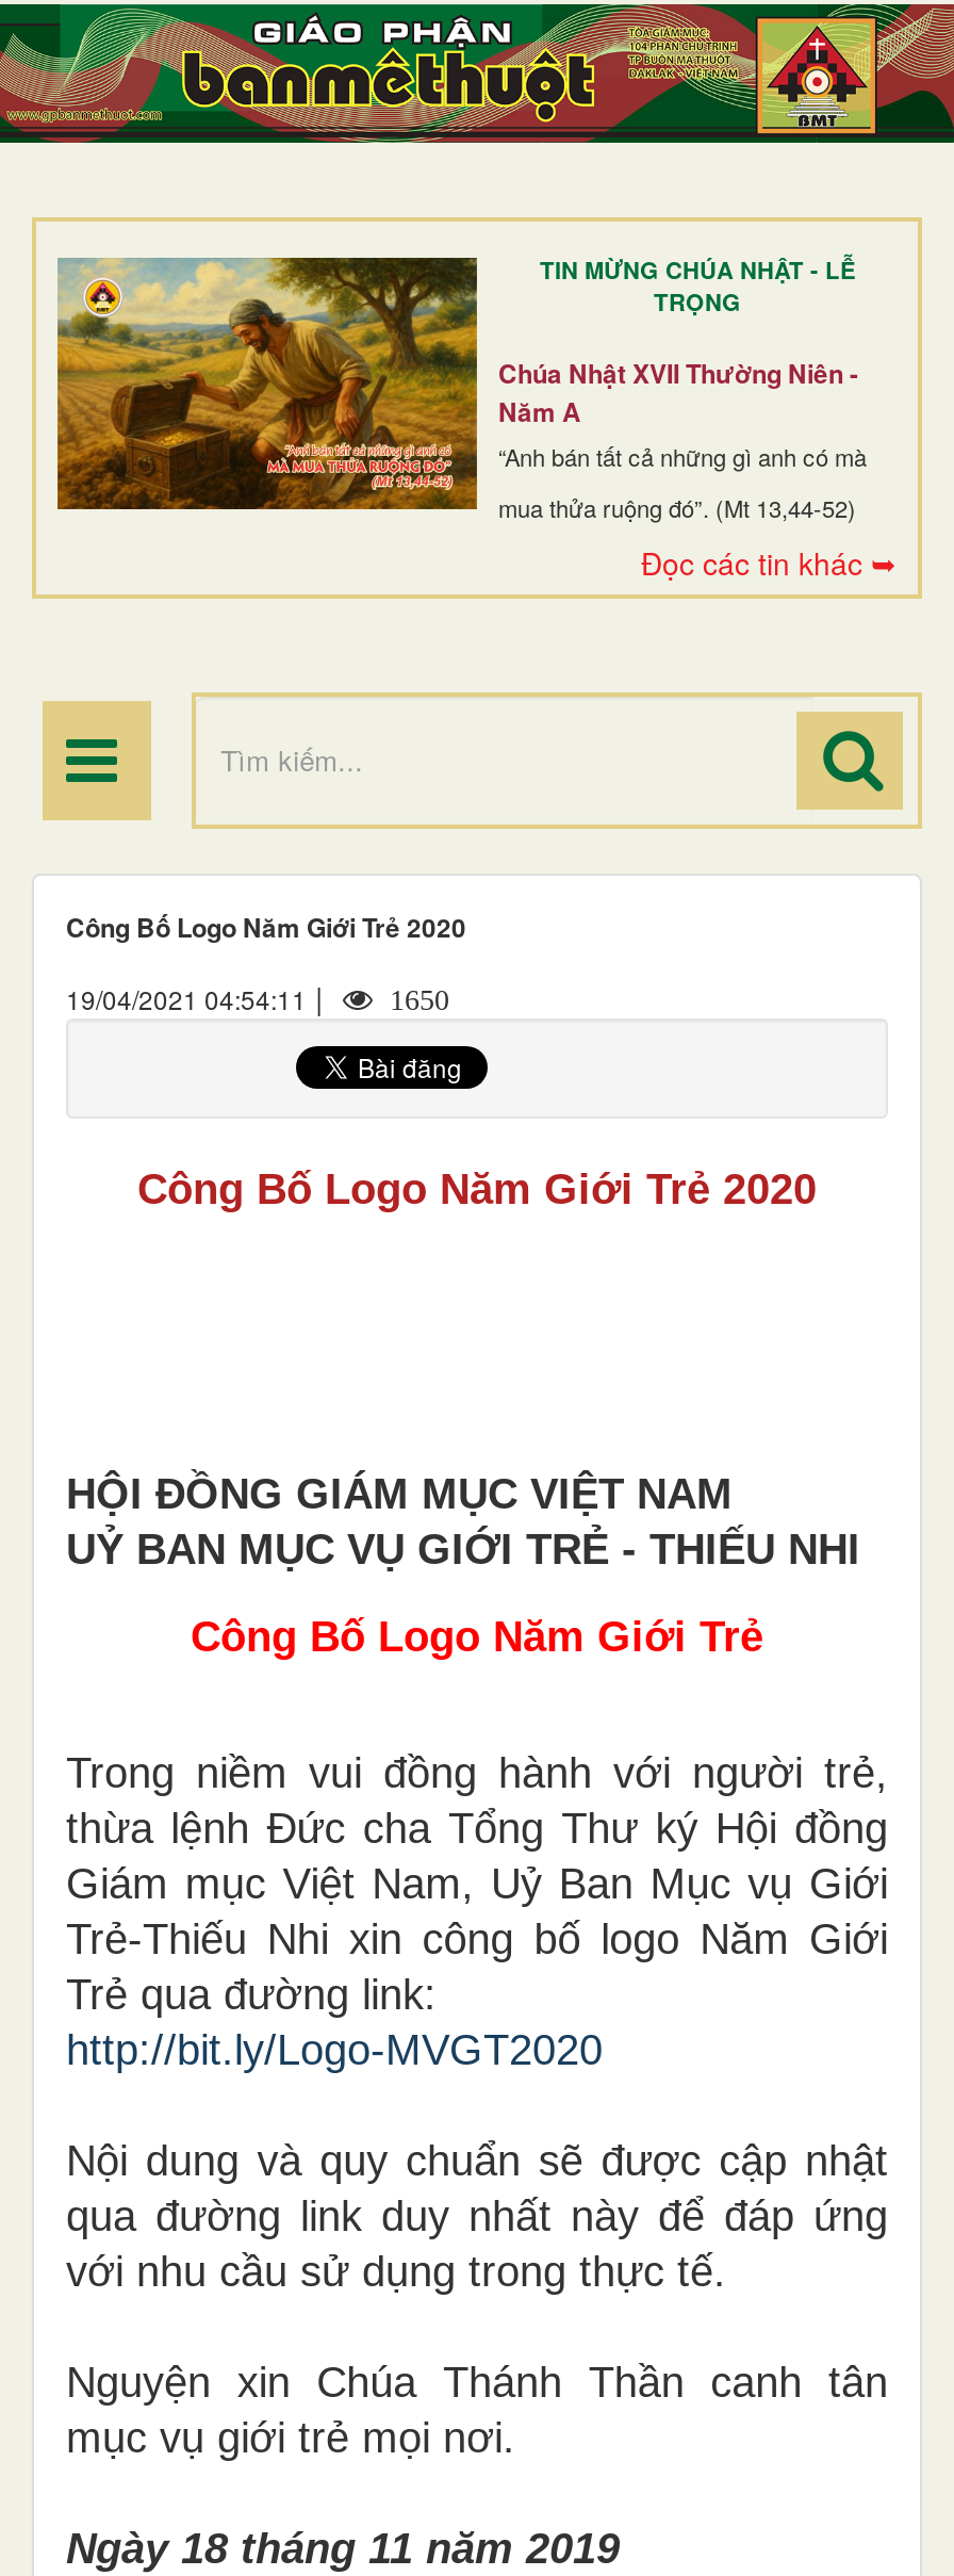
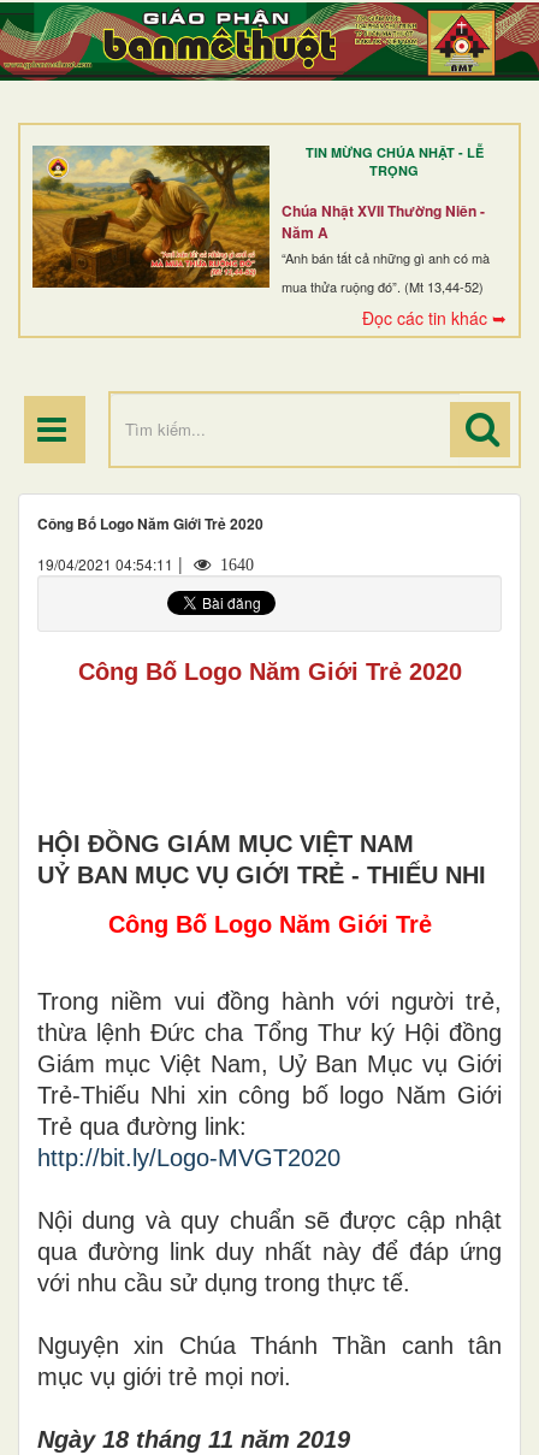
- 1650
+ 1640
